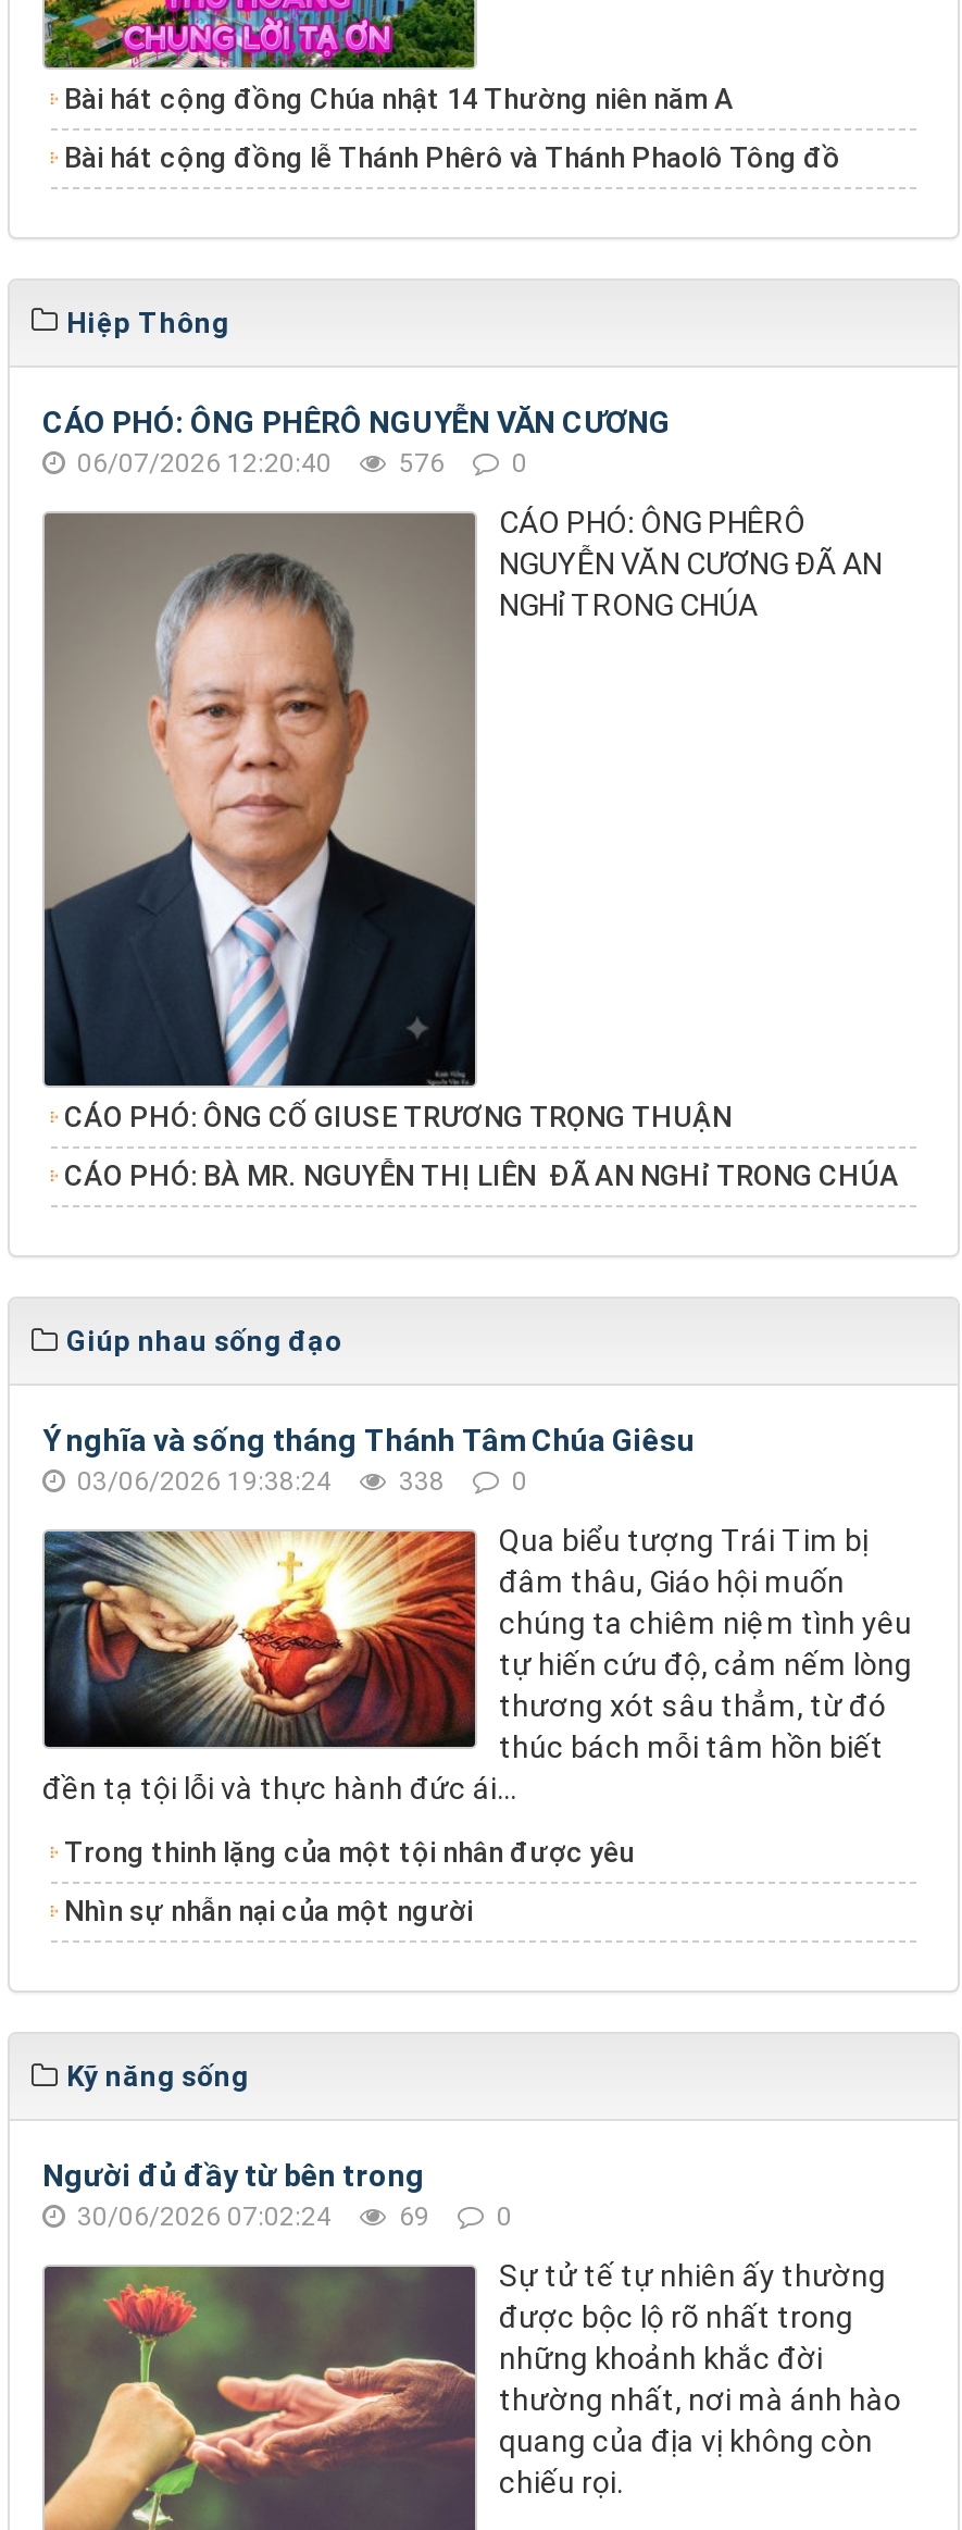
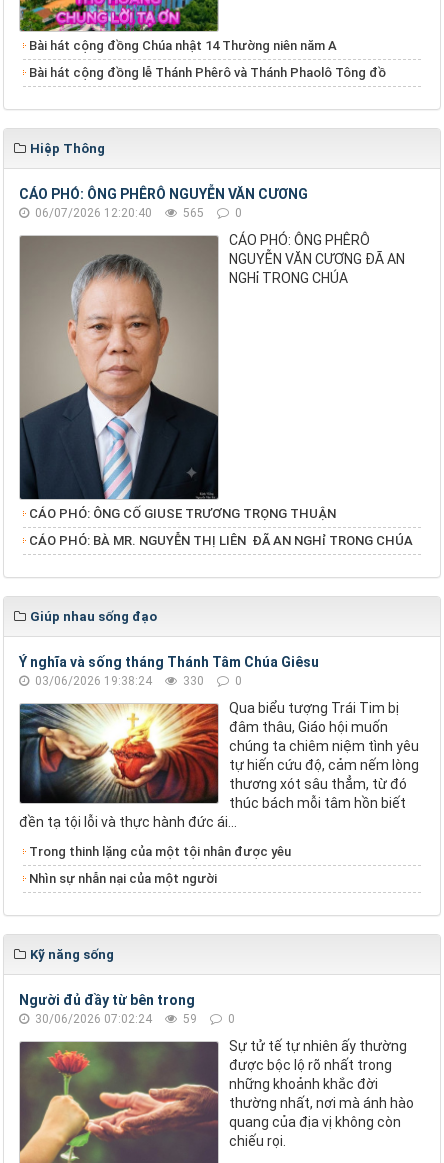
- 06/07/2026 12:20:40 576 0
+ 06/07/2026 12:20:40 565 0

- 03/06/2026 19:38:24 338 0
+ 03/06/2026 19:38:24 330 0

- 30/06/2026 07:02:24 69 0
+ 30/06/2026 07:02:24 59 0
